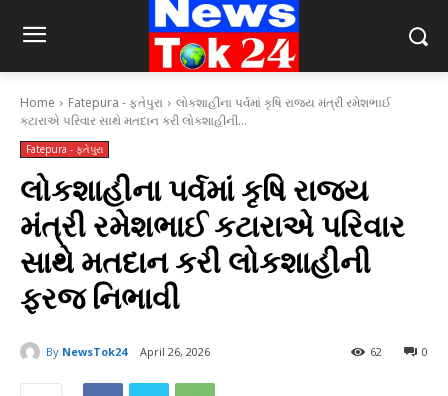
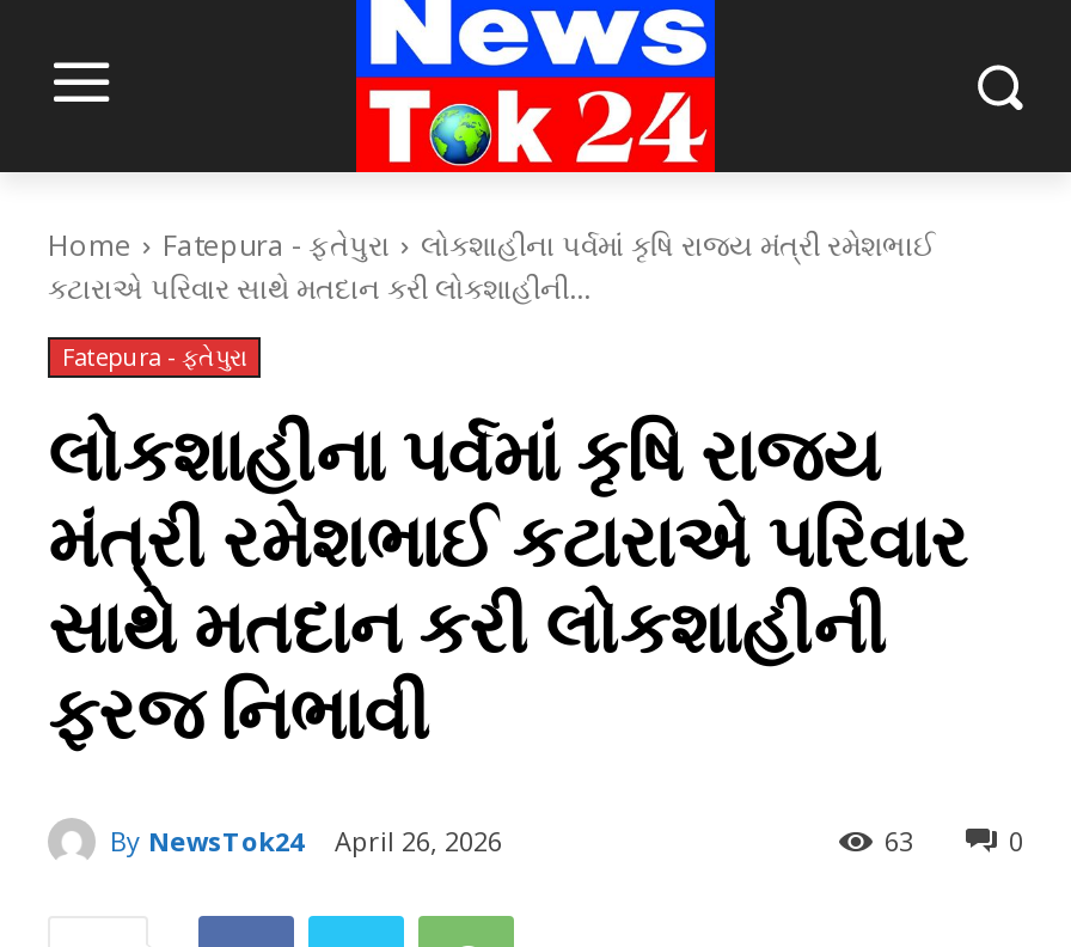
- 62
+ 63
